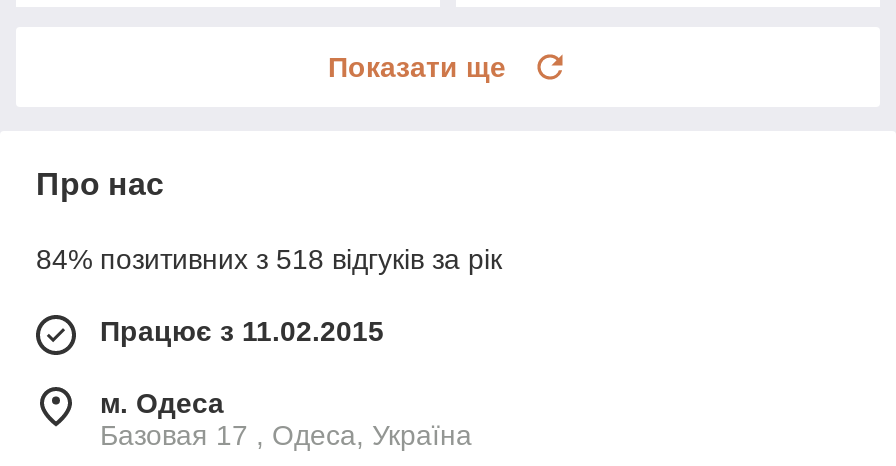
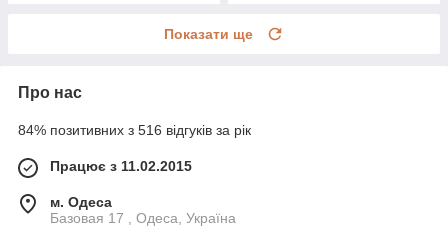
- 84% позитивних з 518 відгуків за рік
+ 84% позитивних з 516 відгуків за рік
